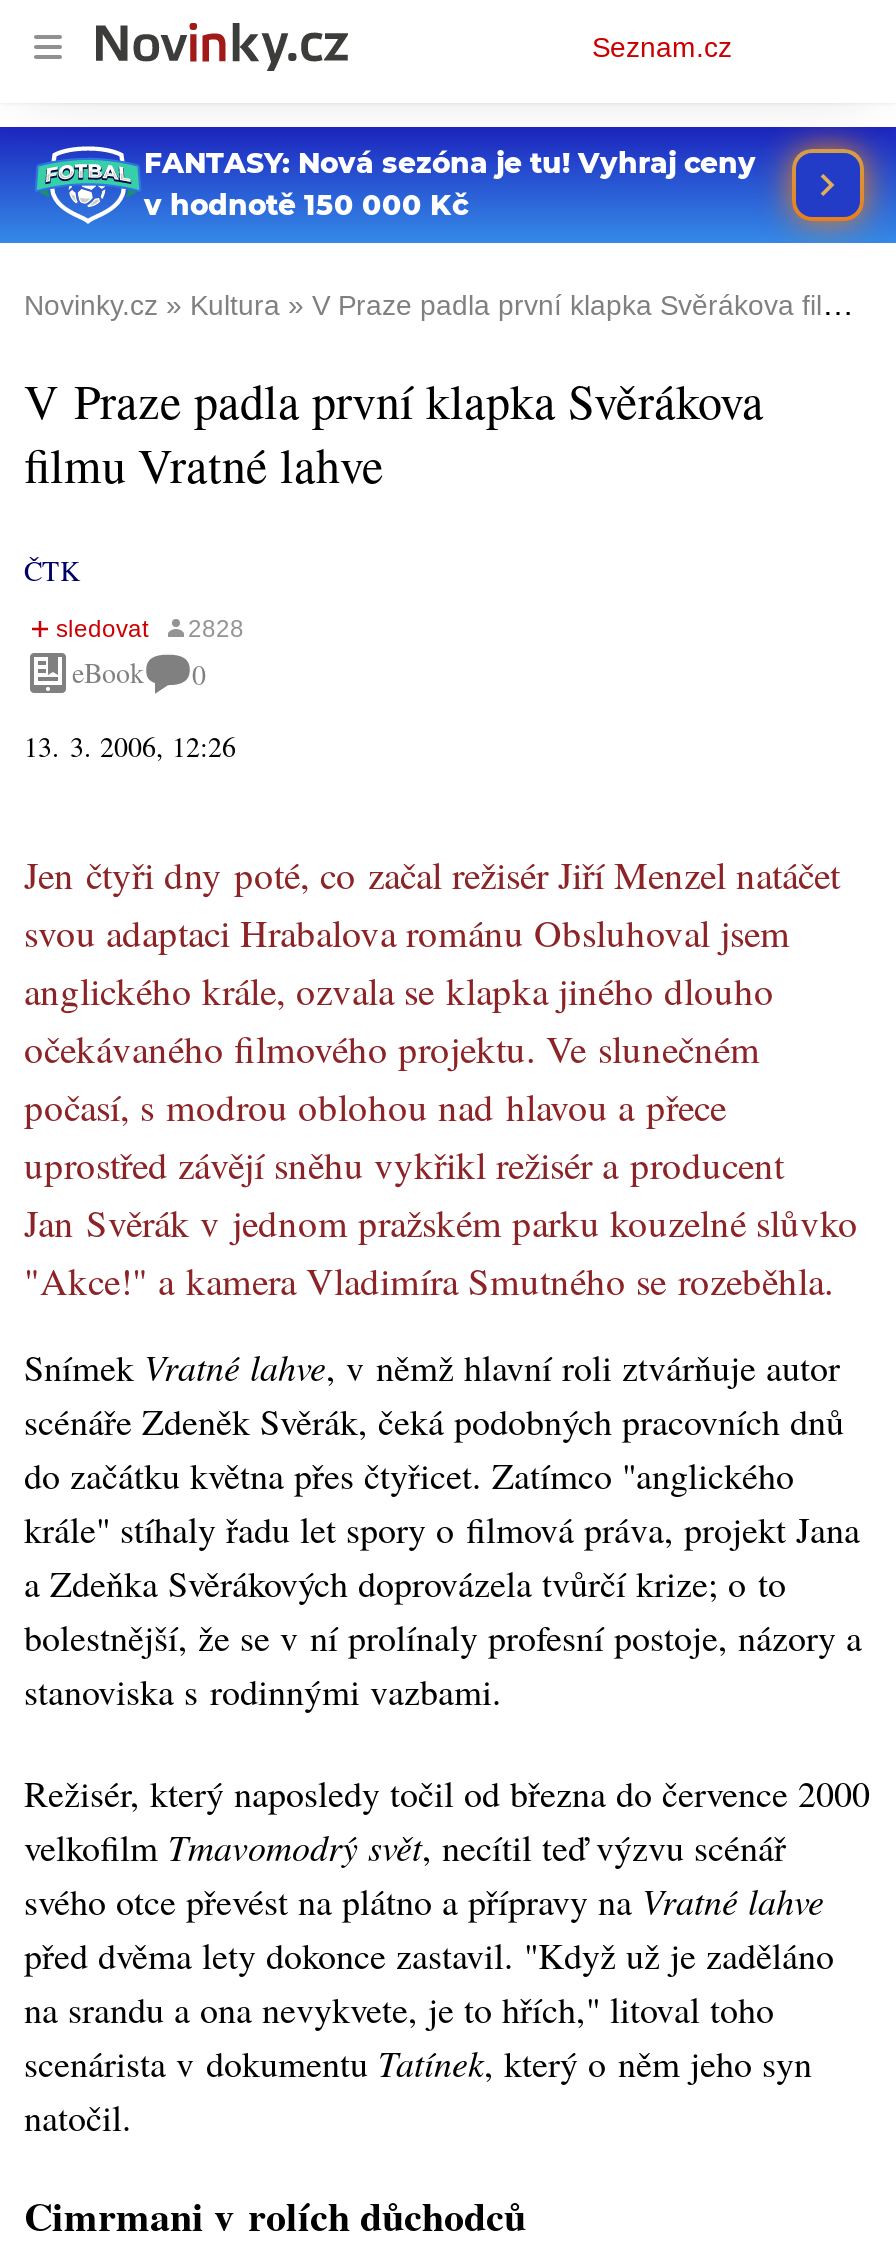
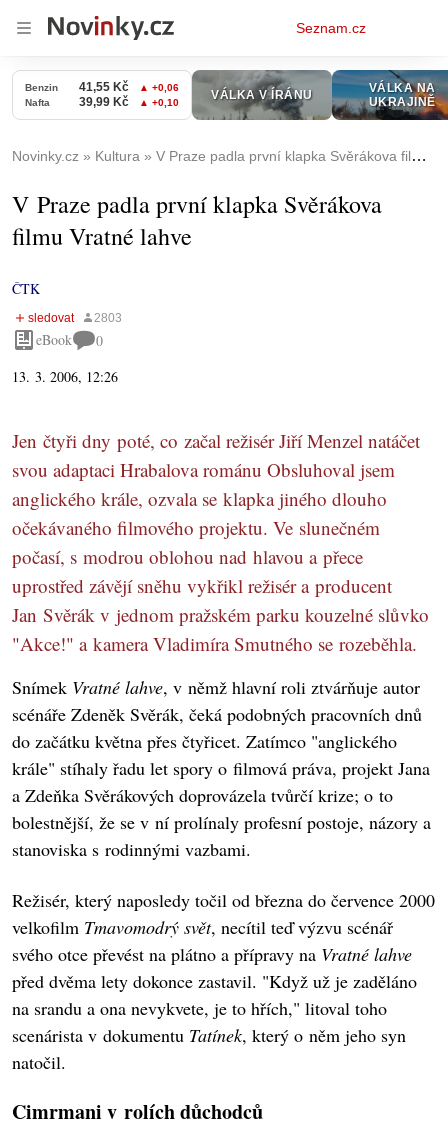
- [image]
+ [image]
